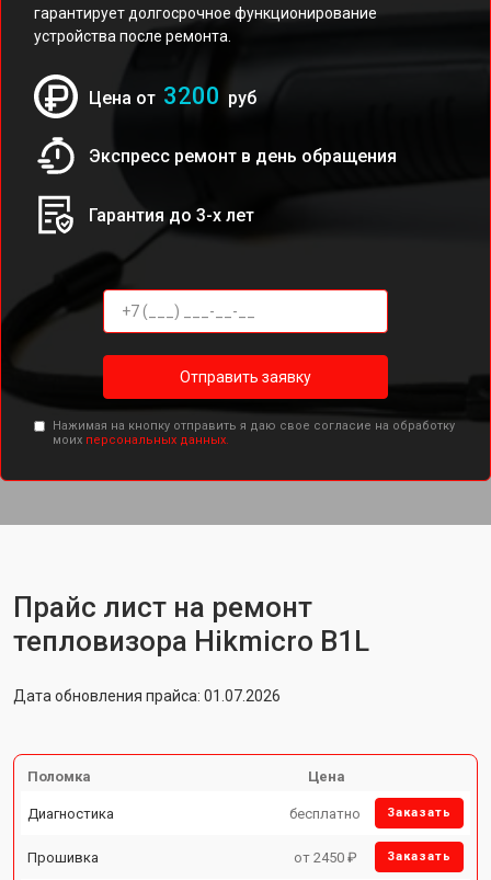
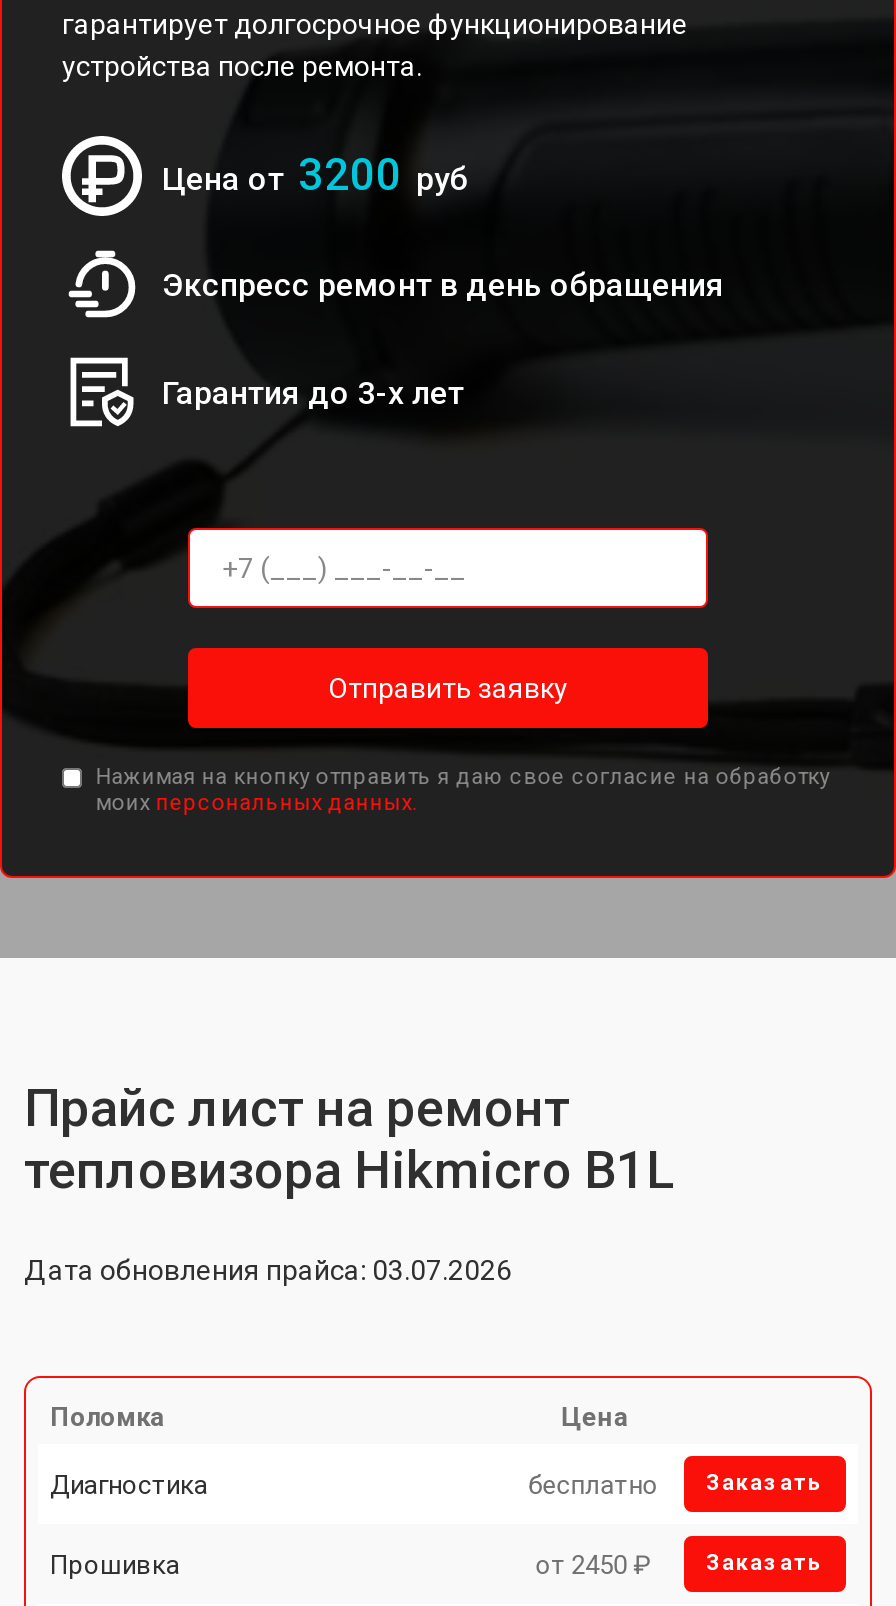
- Дата обновления прайса: 01.07.2026
+ Дата обновления прайса: 03.07.2026
